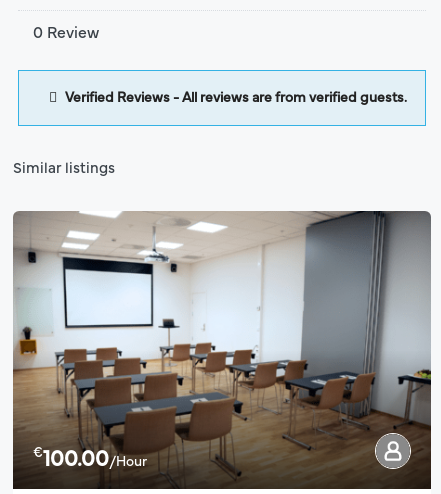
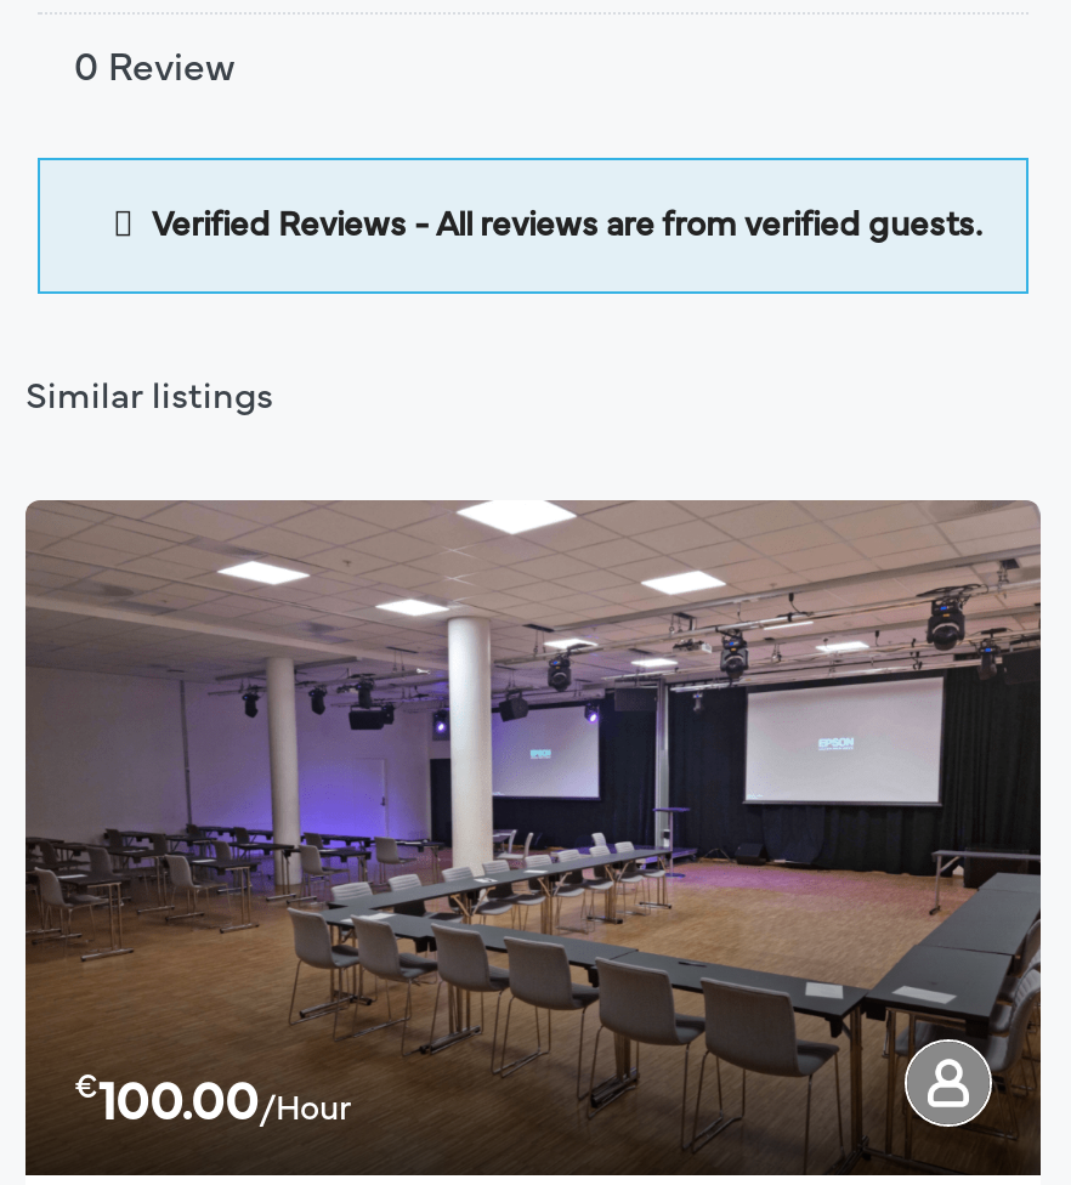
- [image]
+ [image]
